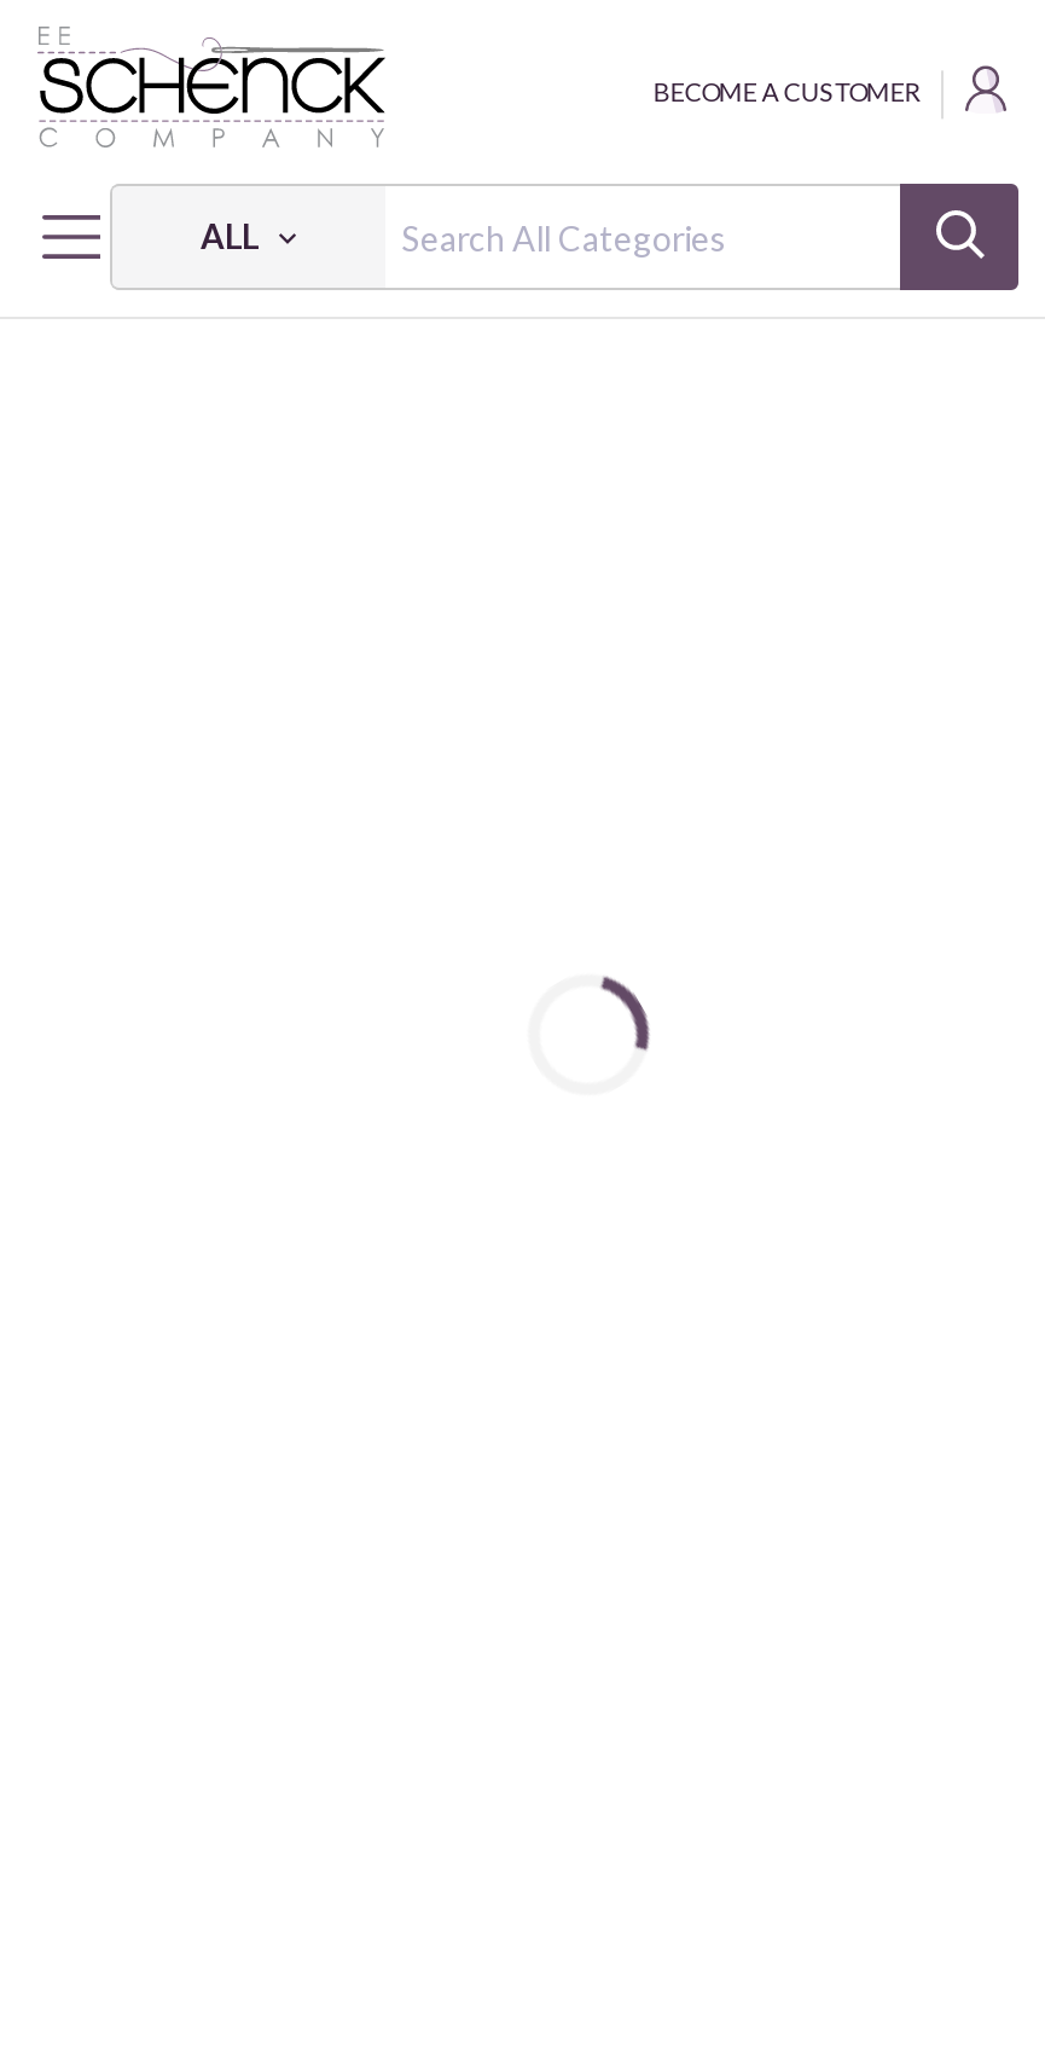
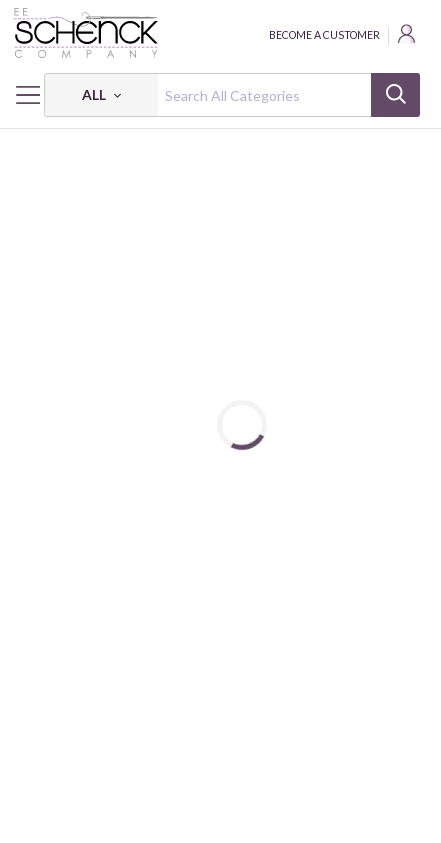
- [image]
+ [image]
